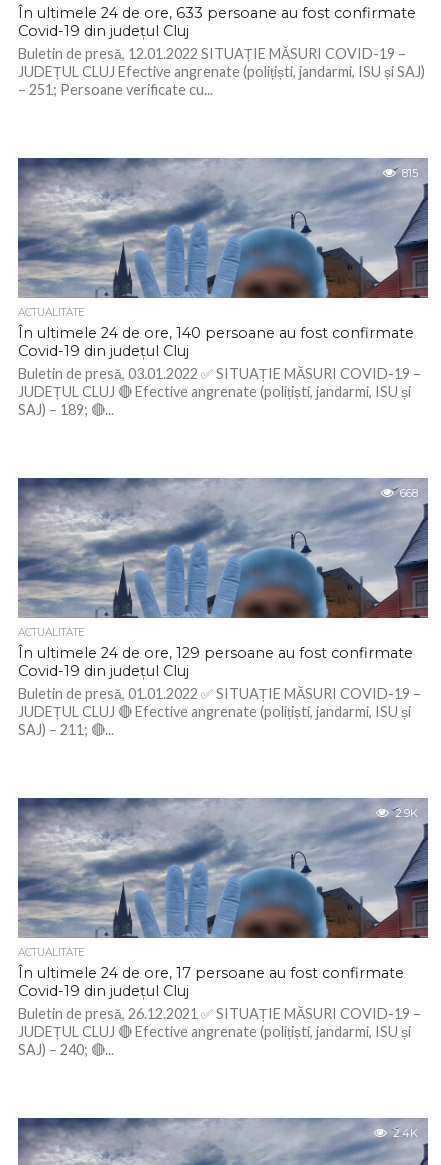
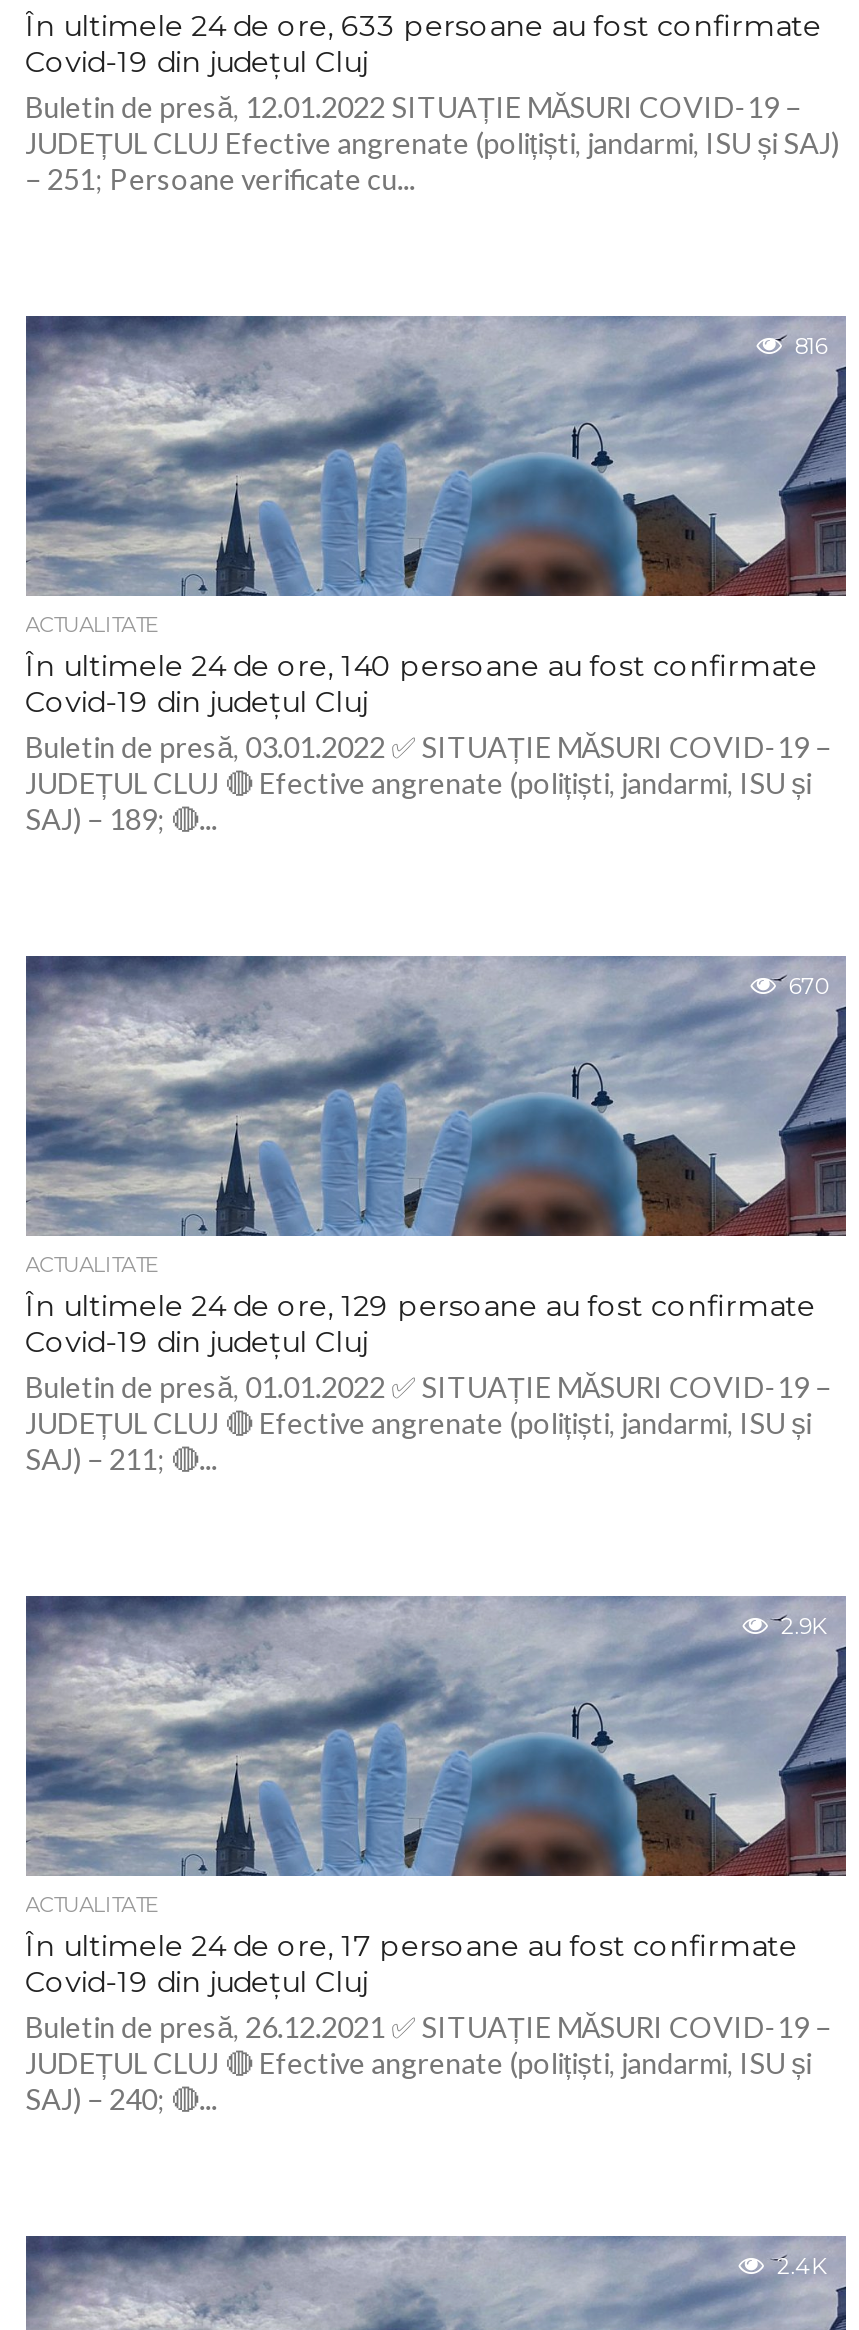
- 815
+ 816

- 668
+ 670
